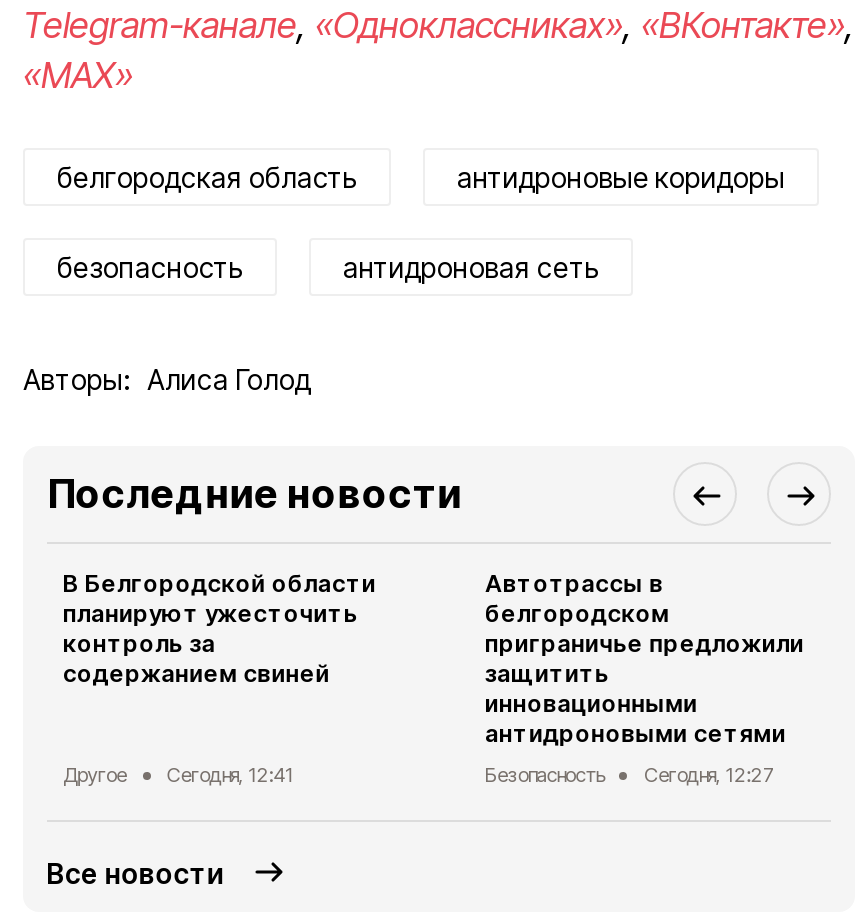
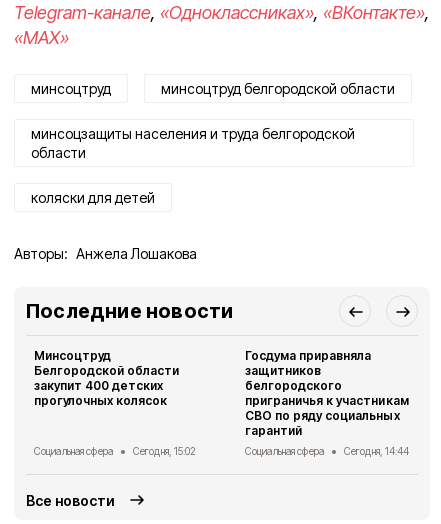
- белгородская область
- антидроновые коридоры
- безопасность
- антидроновая сеть
- Авторы: Алиса Голод
+ минсоцтруд
+ минсоцтруд белгородской области
+ минсоцзащиты населения и труда белгородской
+ области
+ коляски для детей
+ Авторы: Анжела Лошакова

- В Белгородской области
- планируют ужесточить
- контроль за
- содержанием свиней
+ Минсоцтруд
+ Белгородской области
+ закупит 400 детских
+ прогулочных колясок

- Автотрассы в
- белгородском
- приграничье предложили
- защитить
- инновационными
- антидроновыми сетями
+ Госдума приравняла
+ защитников
+ белгородского
+ приграничья к участникам
+ СВО по ряду социальных
+ гарантий

- Другое
- Сегодня, 12:41
+ Социальная сфера
+ Сегодня, 15:02

- Безопасность
- Сегодня, 12:27
+ Социальная сфера
+ Сегодня, 14:44
